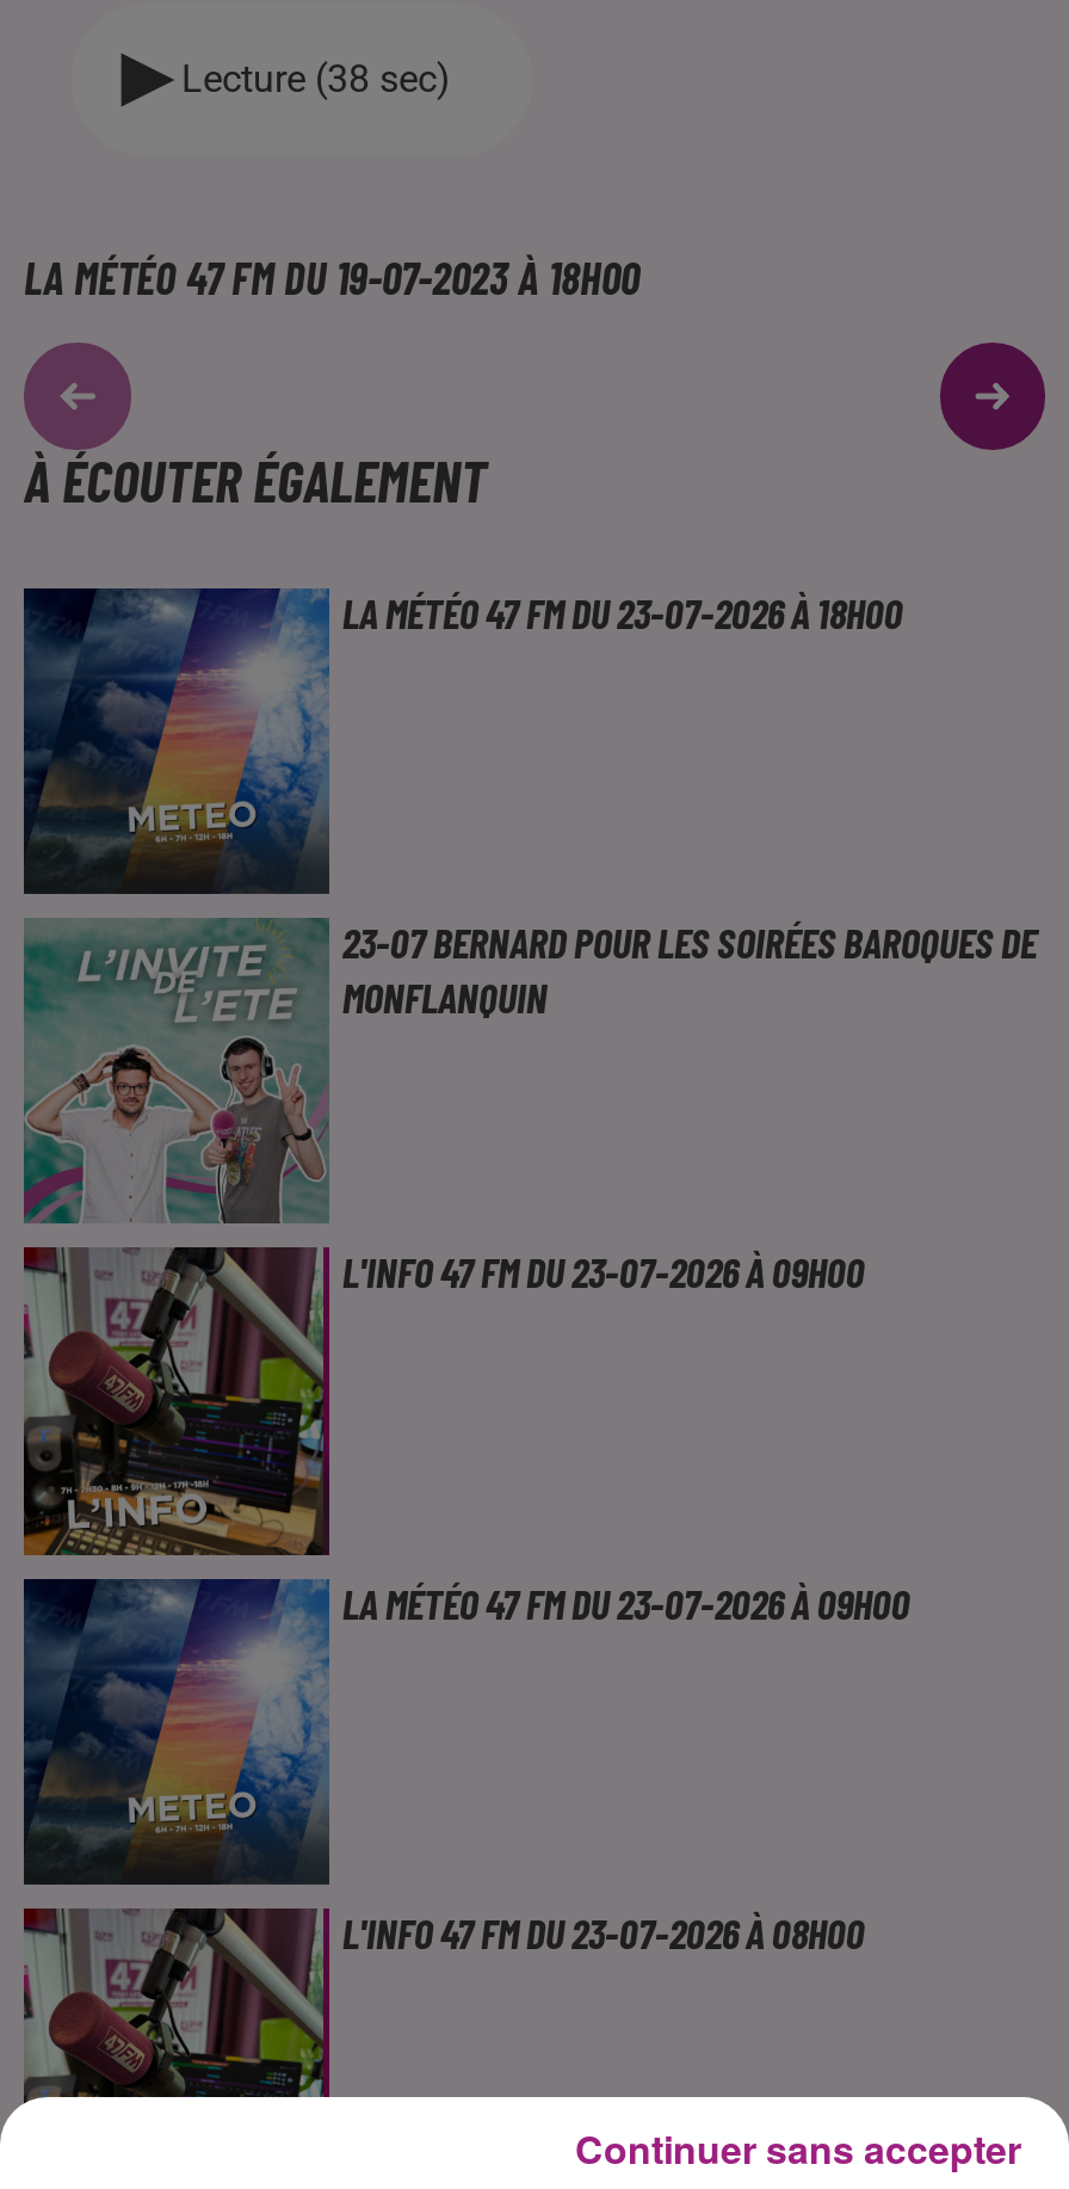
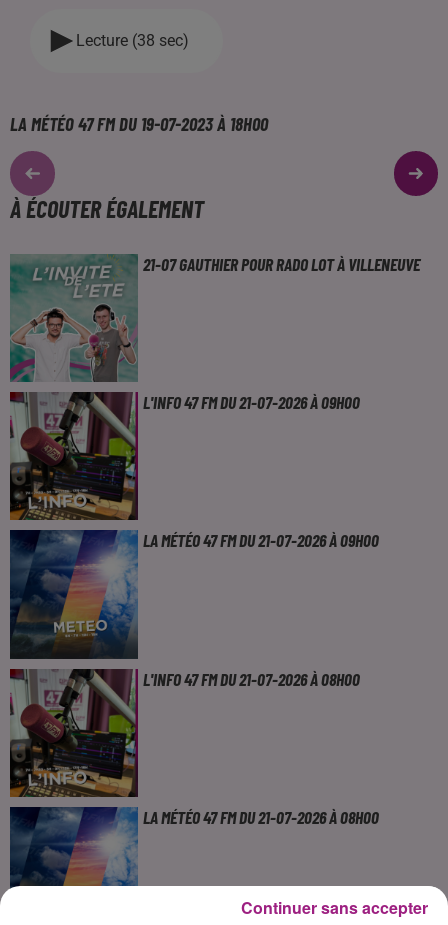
moved down: [image]

- LA MÉTÉO 47 FM DU 23-07-2026 À 18H00
+ 21-07 GAUTHIER POUR RADO LOT À VILLENEUVE

moved up: [image]

- 23-07 BERNARD POUR LES SOIRÉES BAROQUES DE
- MONFLANQUIN
+ L'INFO 47 FM DU 21-07-2026 À 09H00

moved up: [image]

- L'INFO 47 FM DU 23-07-2026 À 09H00
+ LA MÉTÉO 47 FM DU 21-07-2026 À 09H00

- [image]
- LA MÉTÉO 47 FM DU 23-07-2026 À 09H00
+ [image]
+ L'INFO 47 FM DU 21-07-2026 À 08H00

- [image]
- L'INFO 47 FM DU 23-07-2026 À 08H00
+ [image]
+ LA MÉTÉO 47 FM DU 21-07-2026 À 08H00
